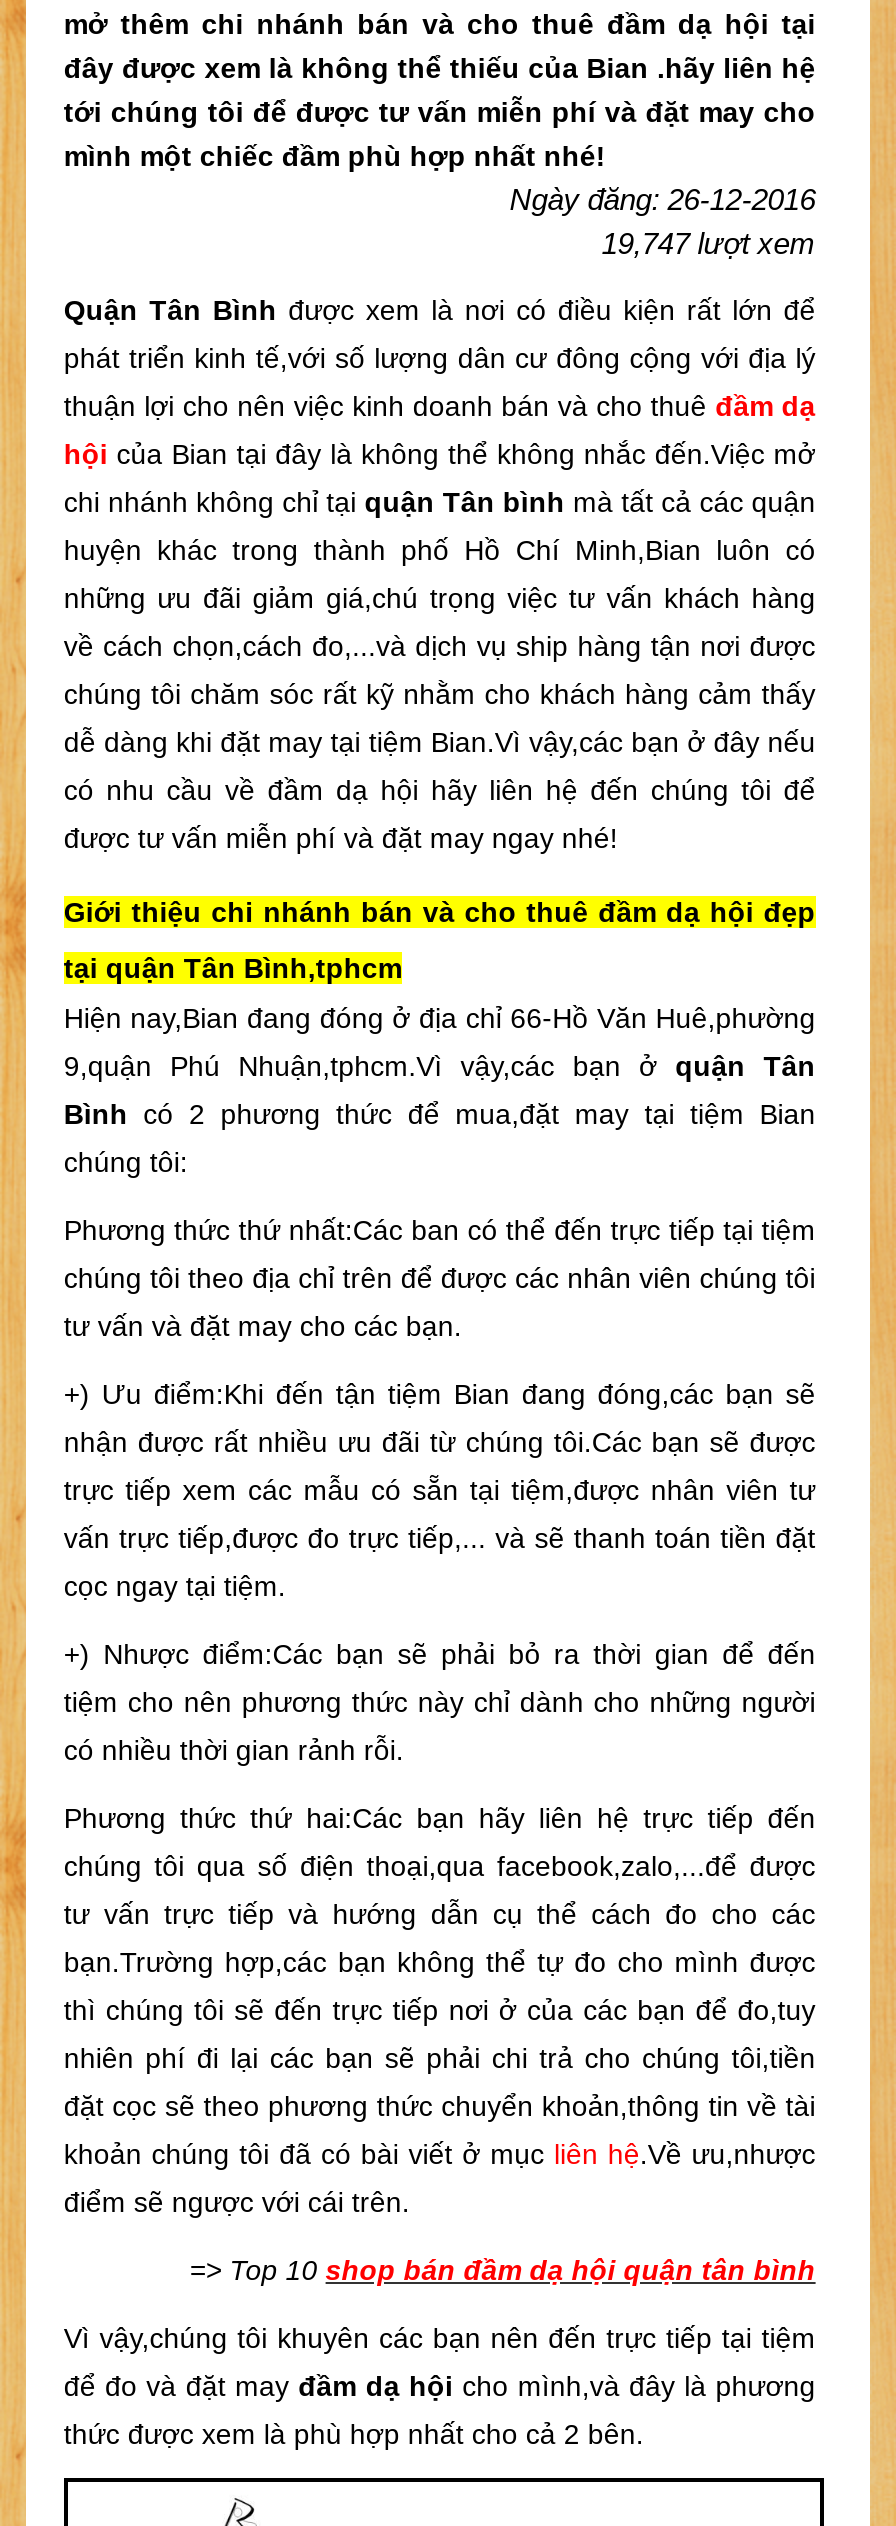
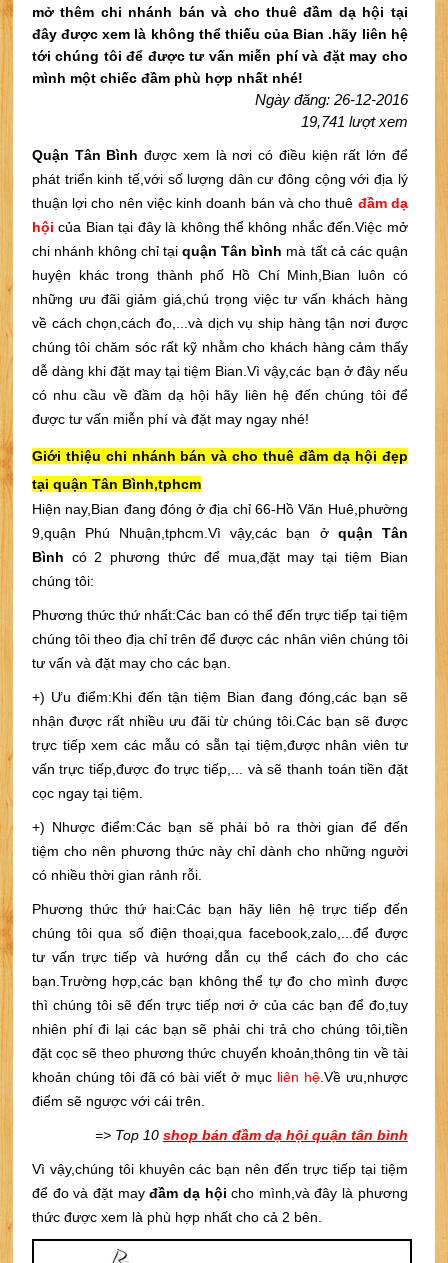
- 19,747 lượt xem
+ 19,741 lượt xem
